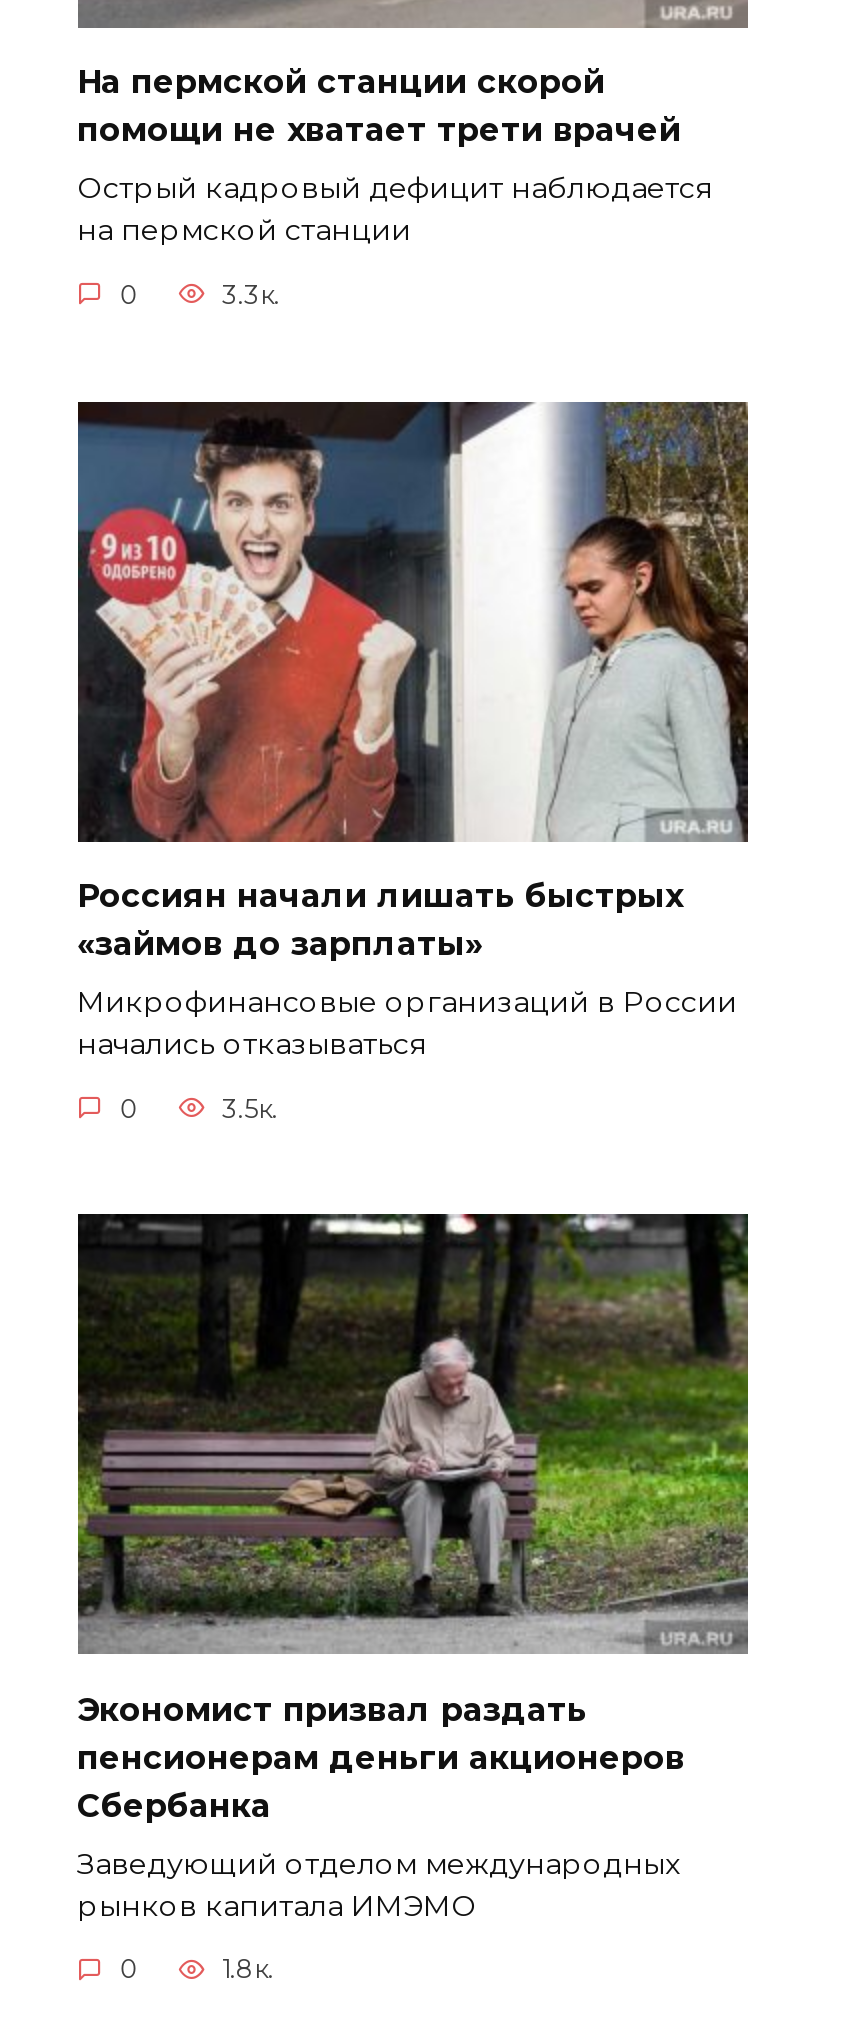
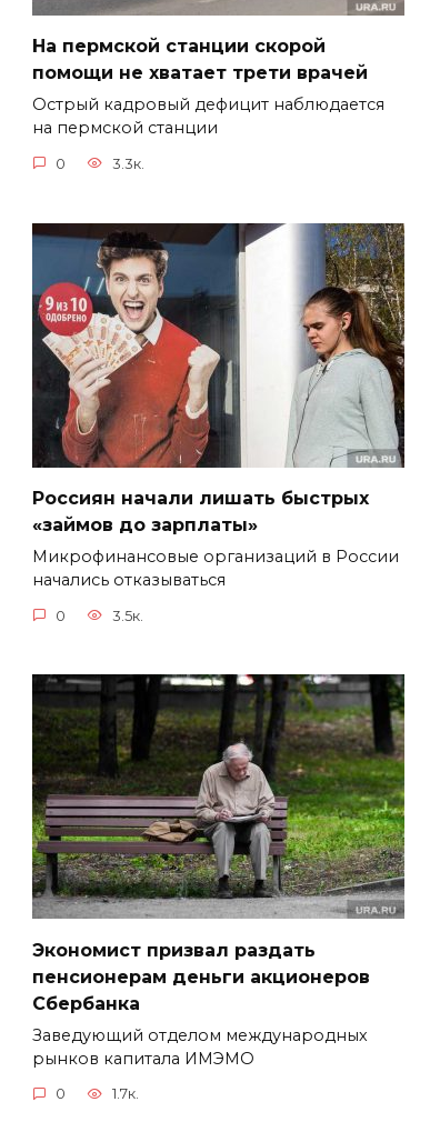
- 1.8к.
+ 1.7к.
